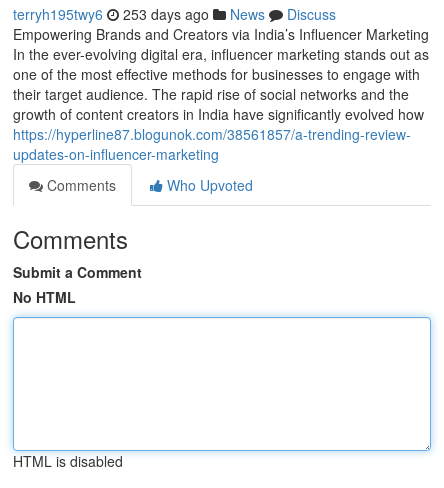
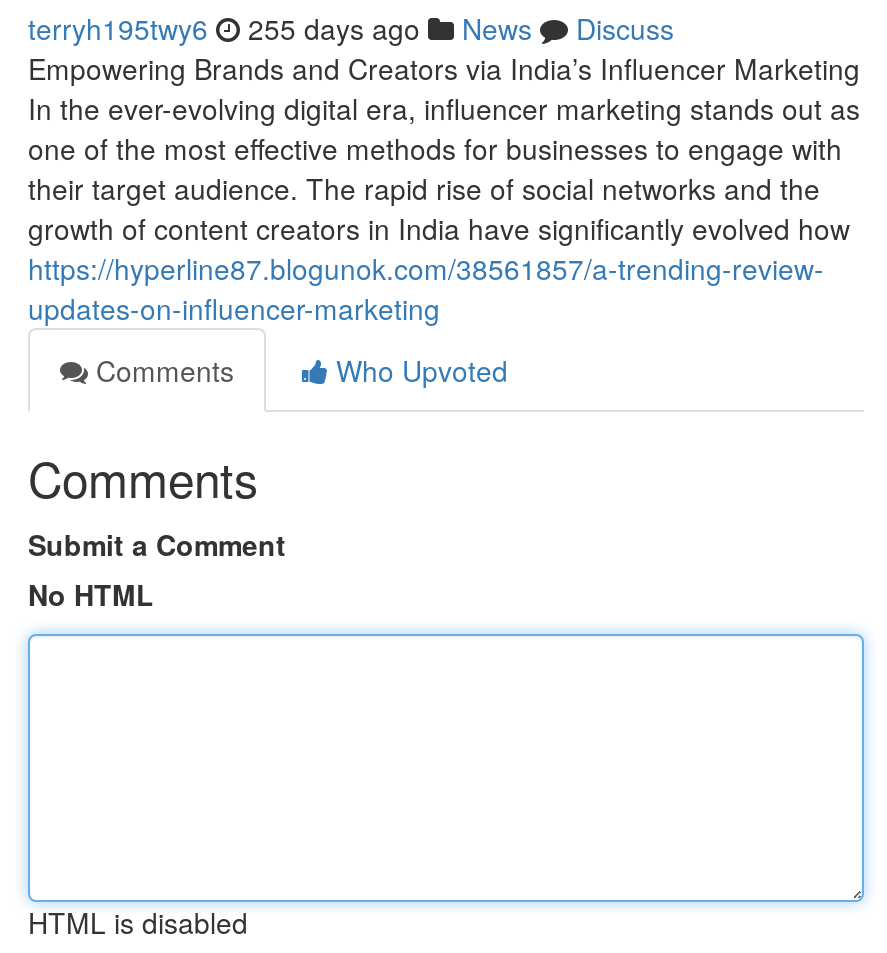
- terryh195twy6 253 days ago News Discuss
+ terryh195twy6 255 days ago News Discuss
